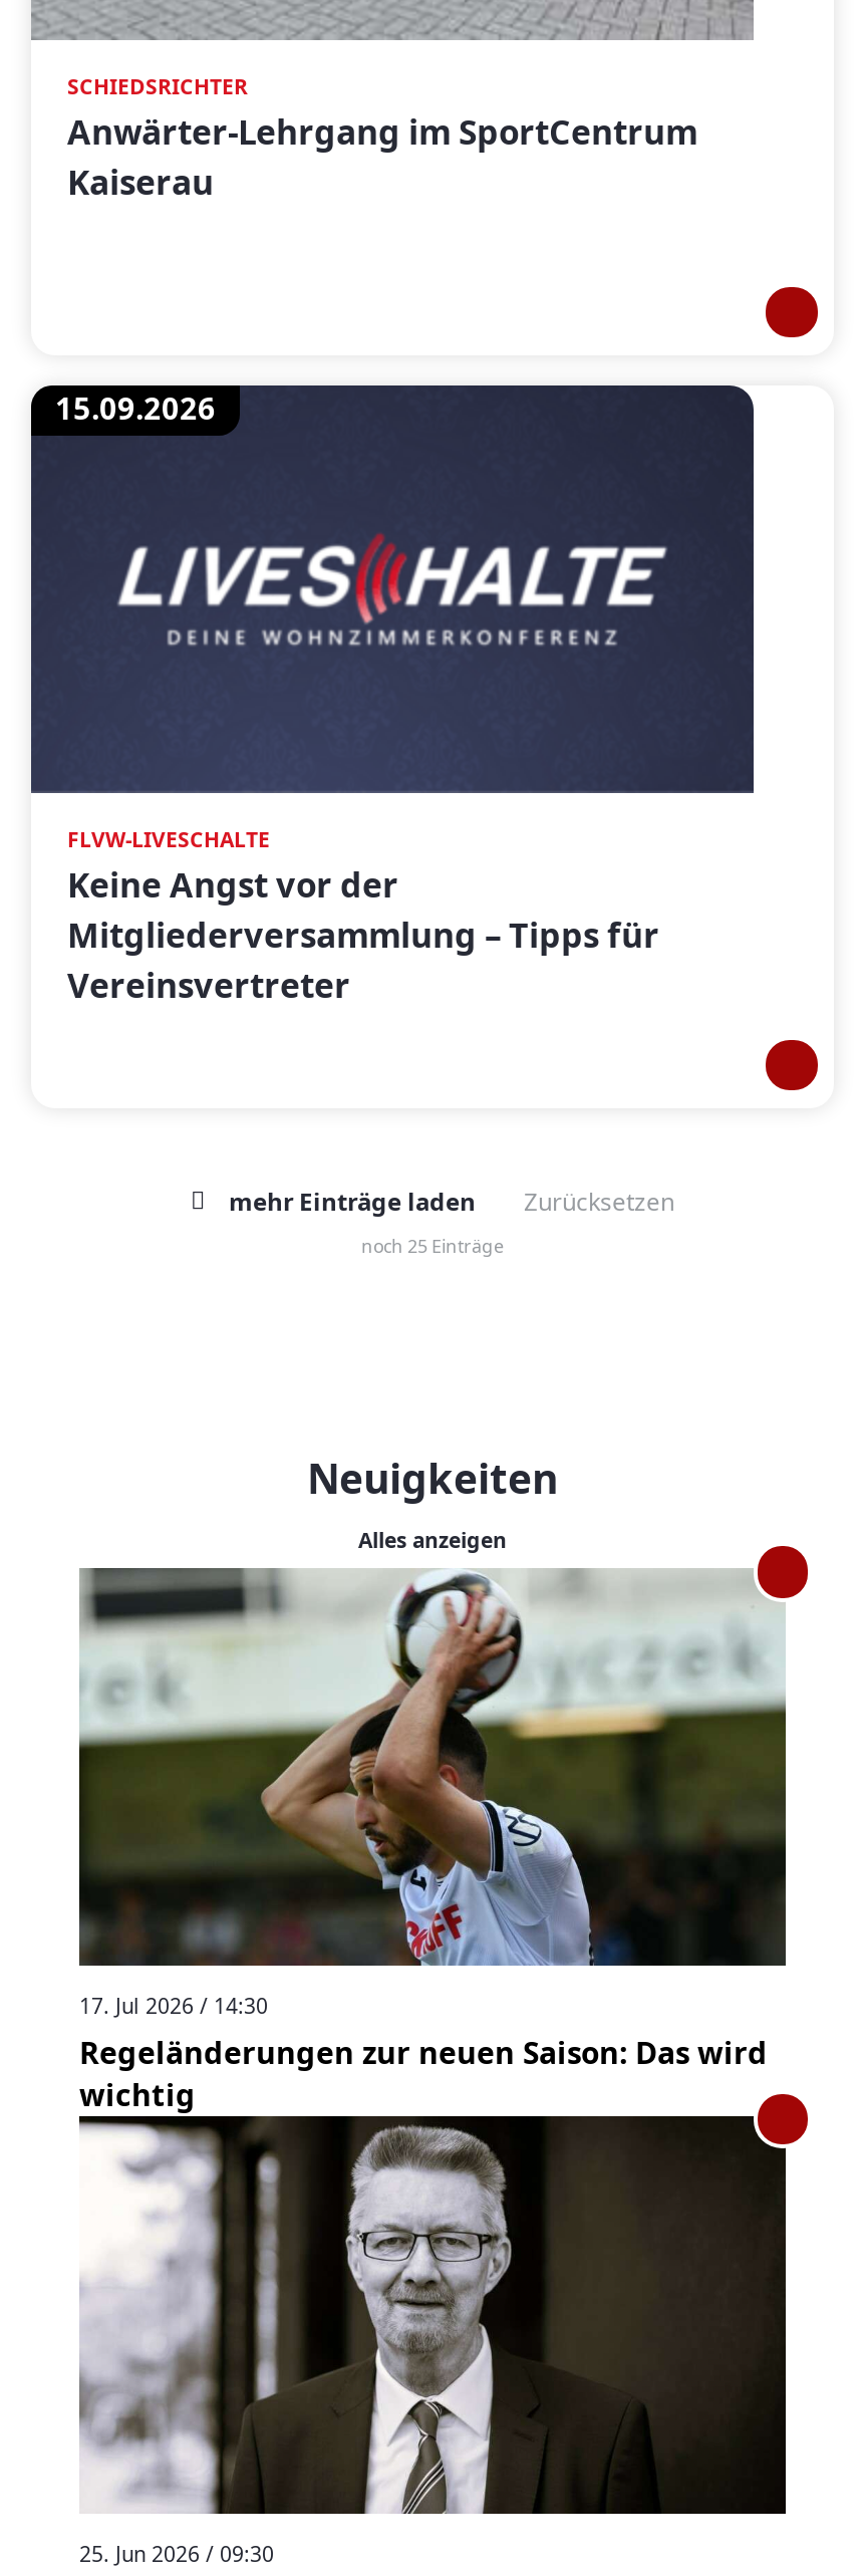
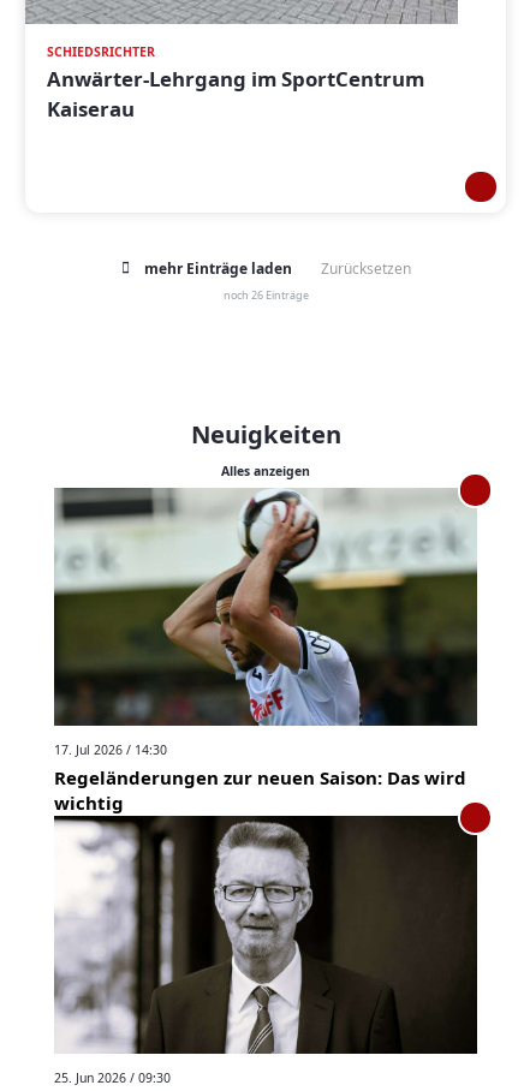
- [image]
- 15.09.2026

- FLVW-LIVESCHALTE
- Keine Angst vor der
- Mitgliederversammlung – Tipps für
- Vereinsvertreter

- noch 25 Einträge
+ noch 26 Einträge
